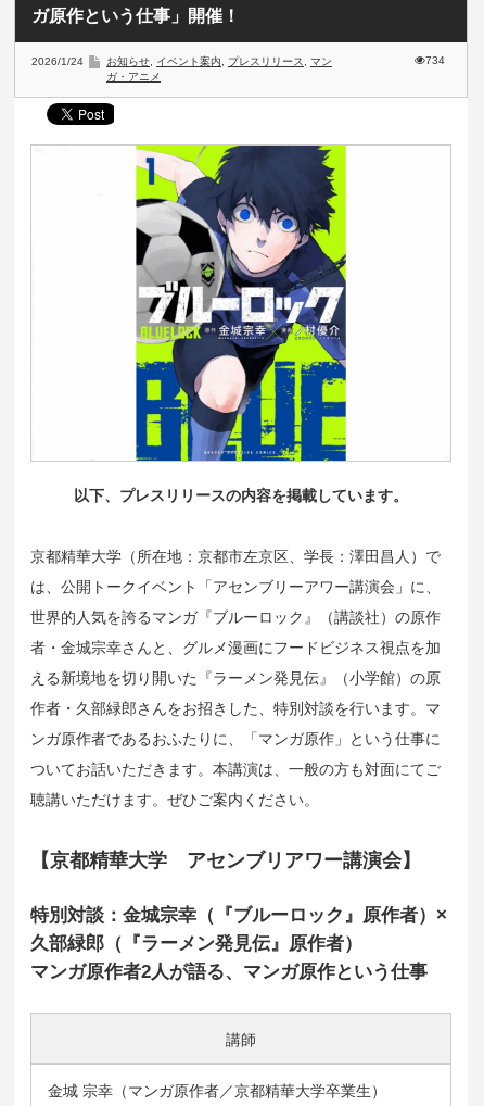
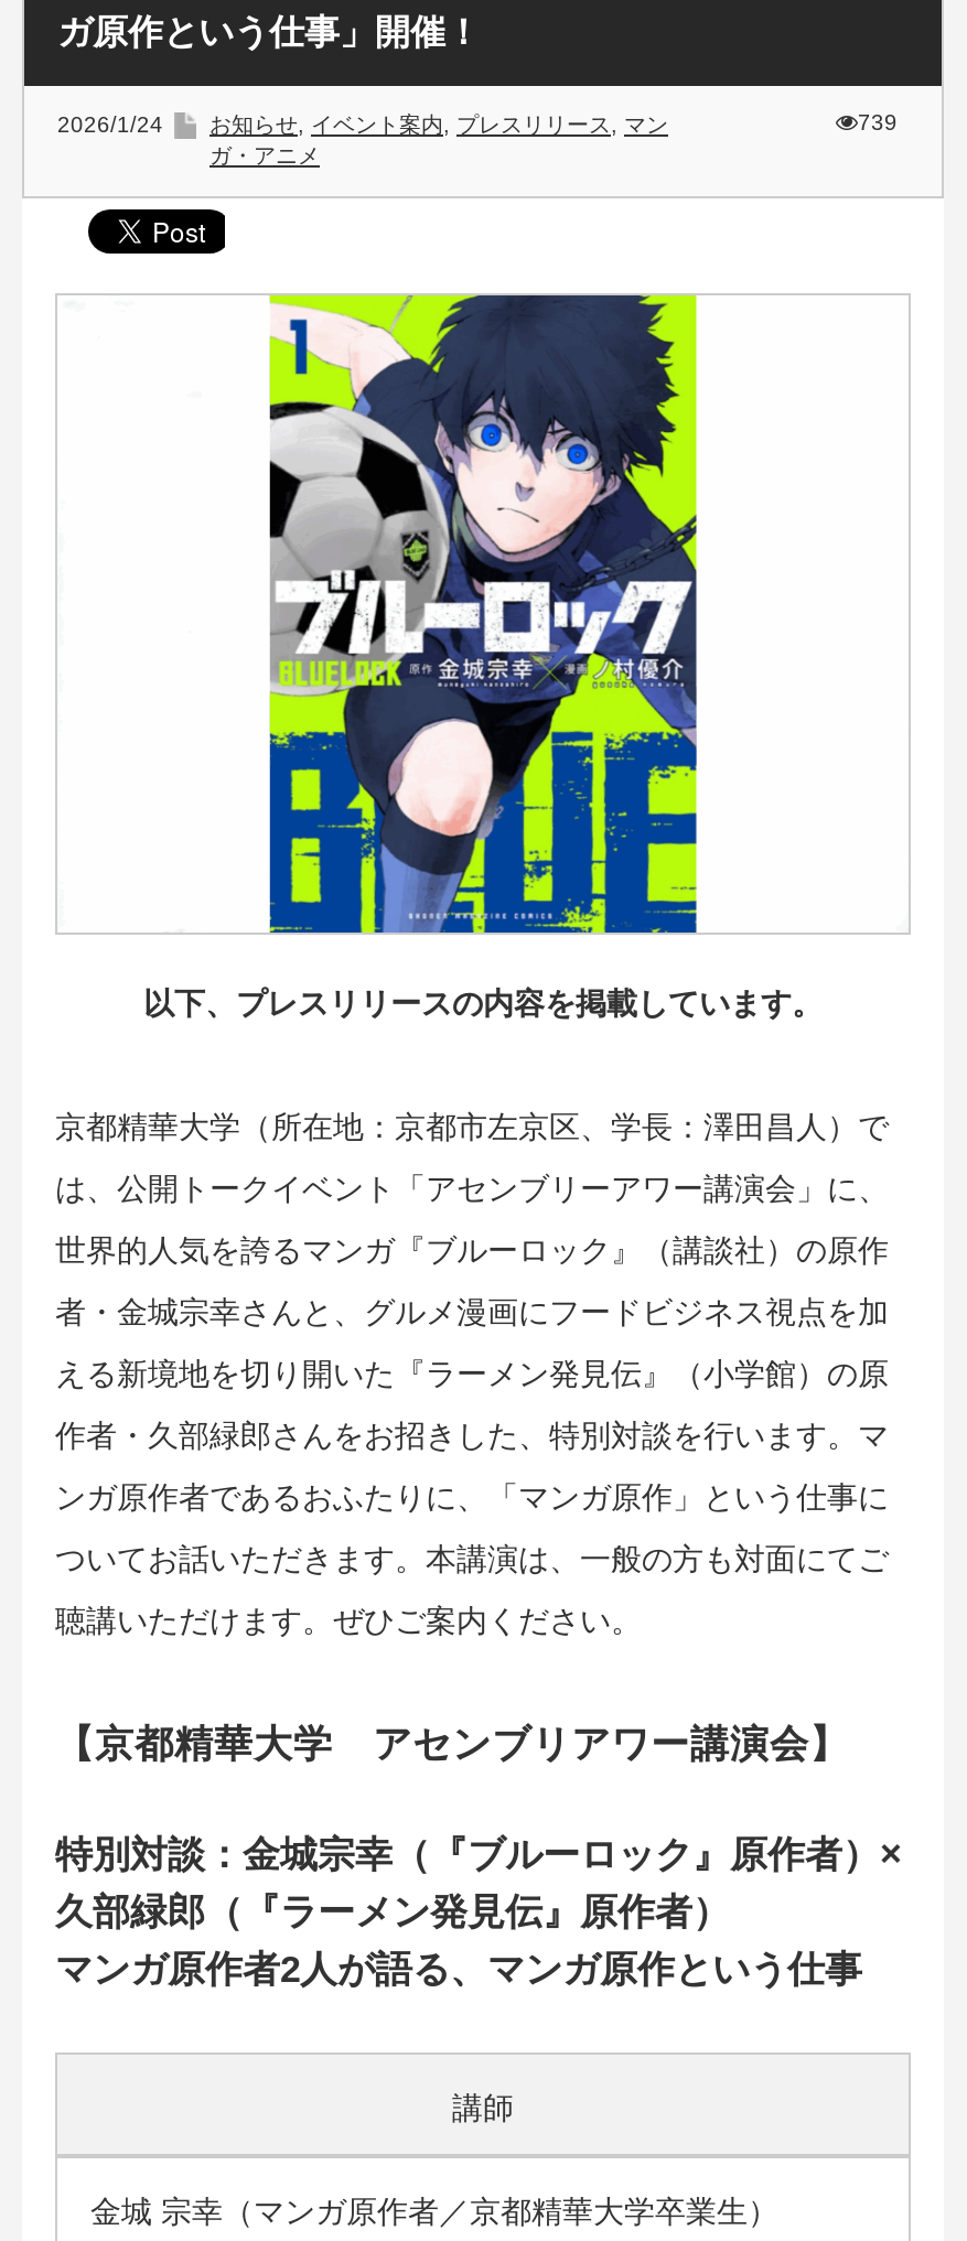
- 734
+ 739
